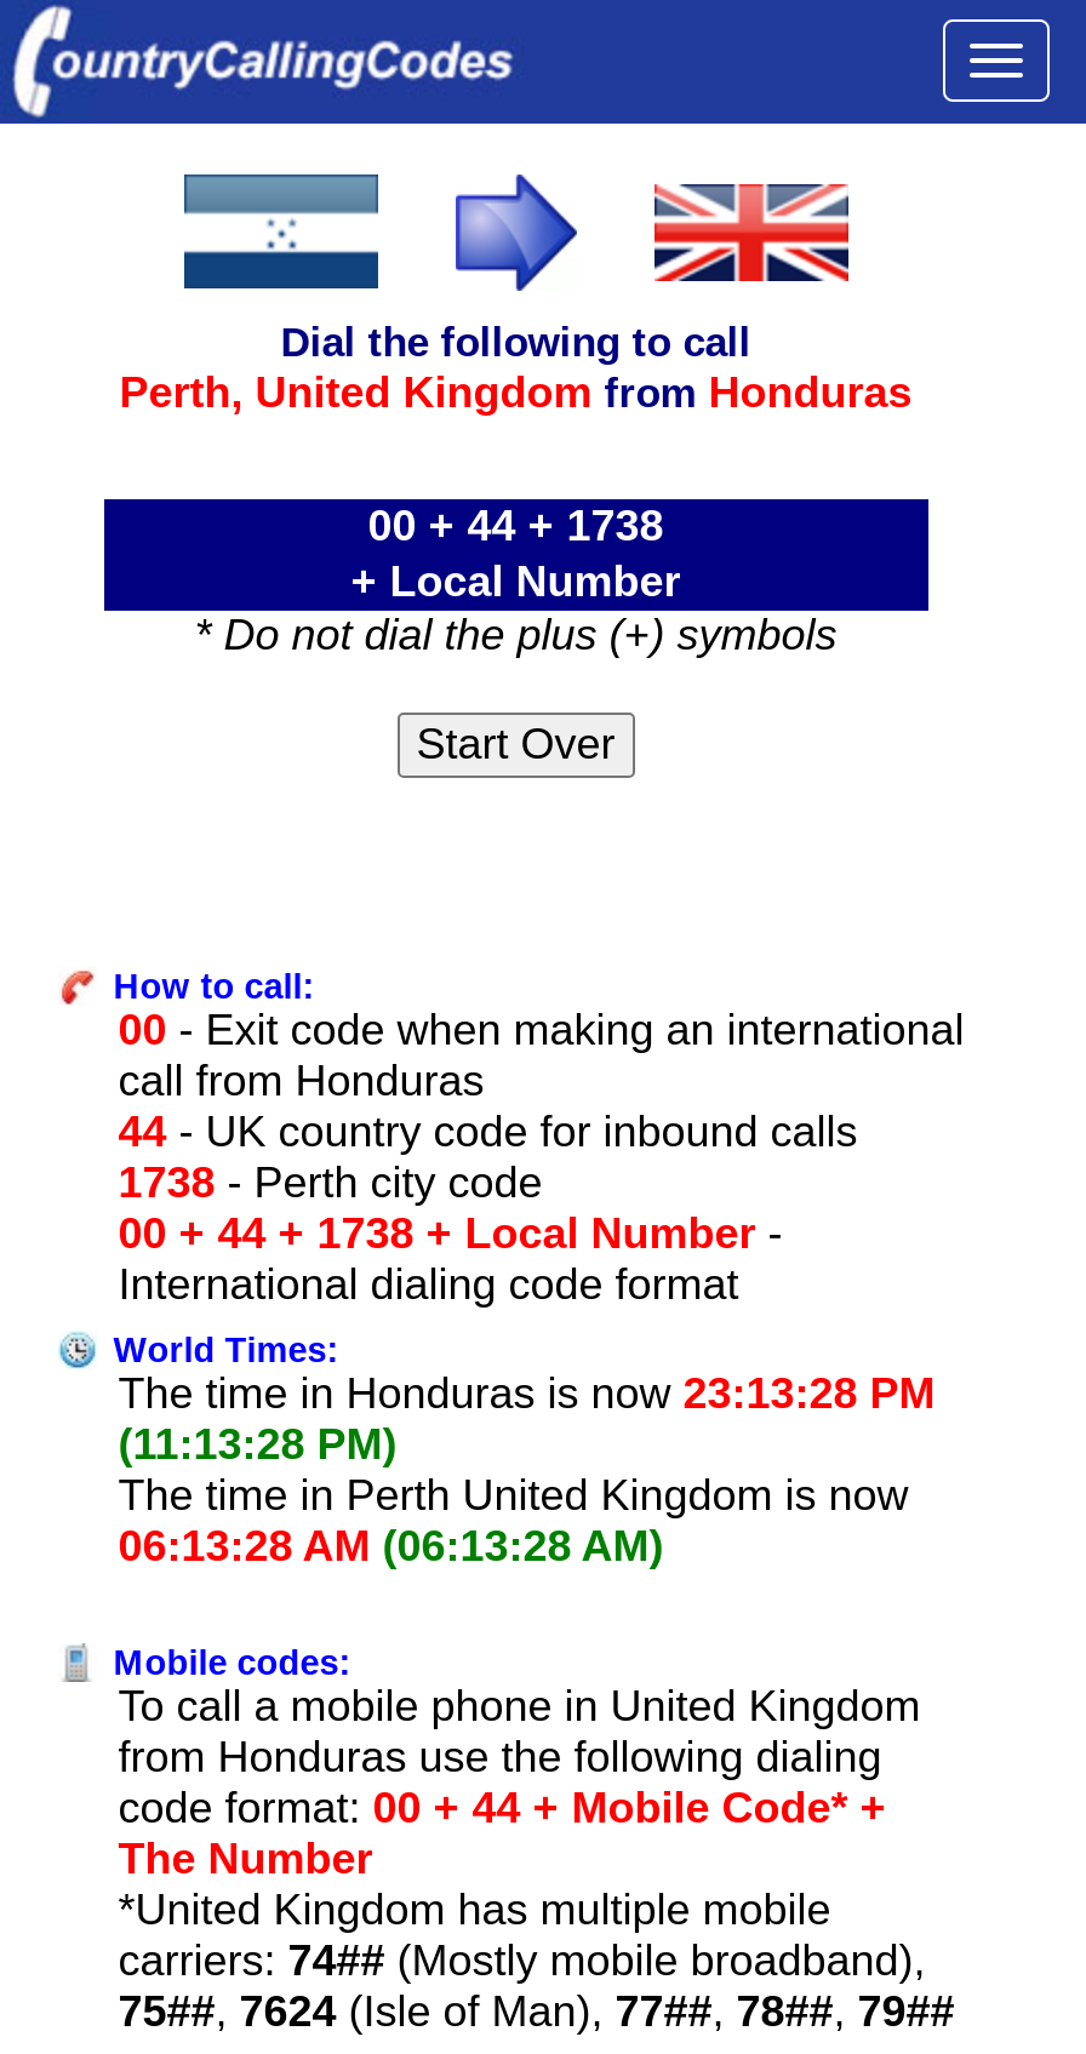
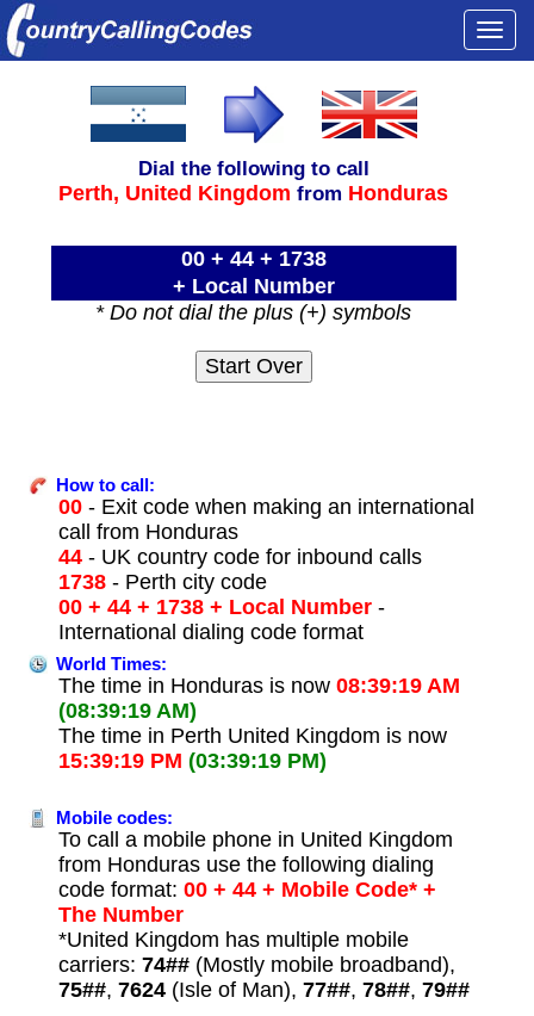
- The time in Honduras is now 23:13:28 PM
- (11:13:28 PM)
+ The time in Honduras is now 08:39:19 AM
+ (08:39:19 AM)

- 06:13:28 AM (06:13:28 AM)
+ 15:39:19 PM (03:39:19 PM)
